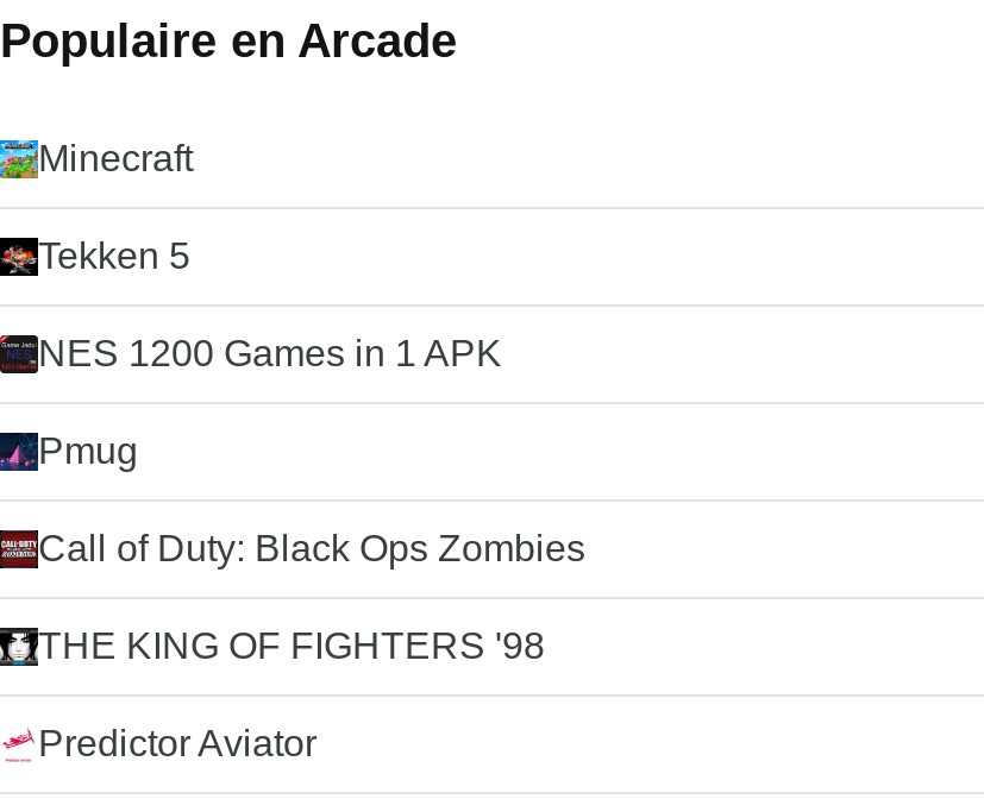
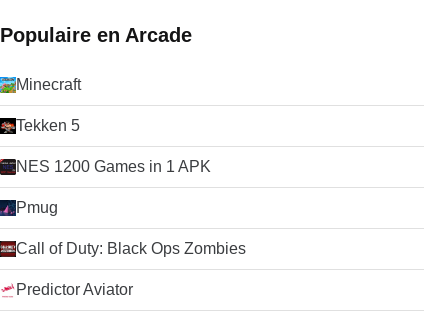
- THE KING OF FIGHTERS '98
